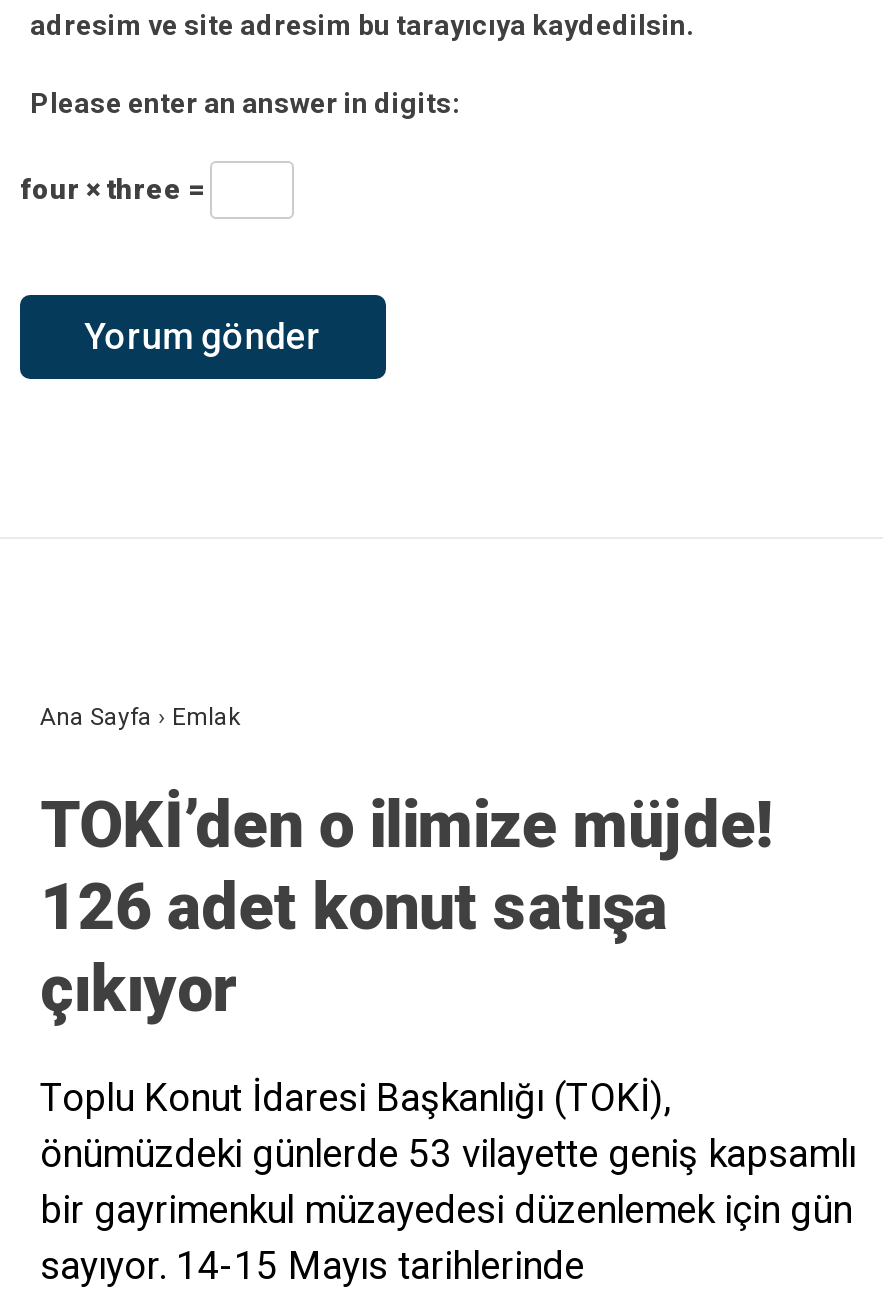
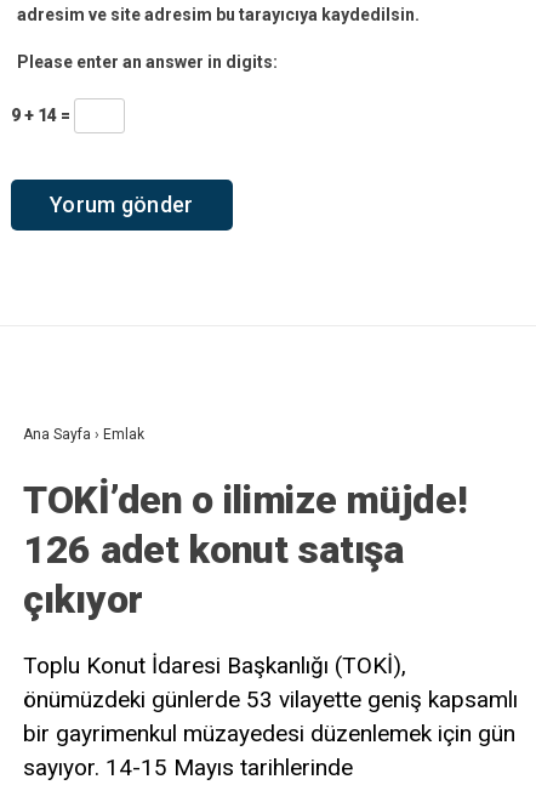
- four × three =
+ 9 + 14 =
